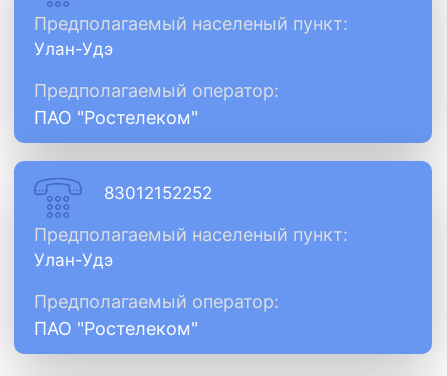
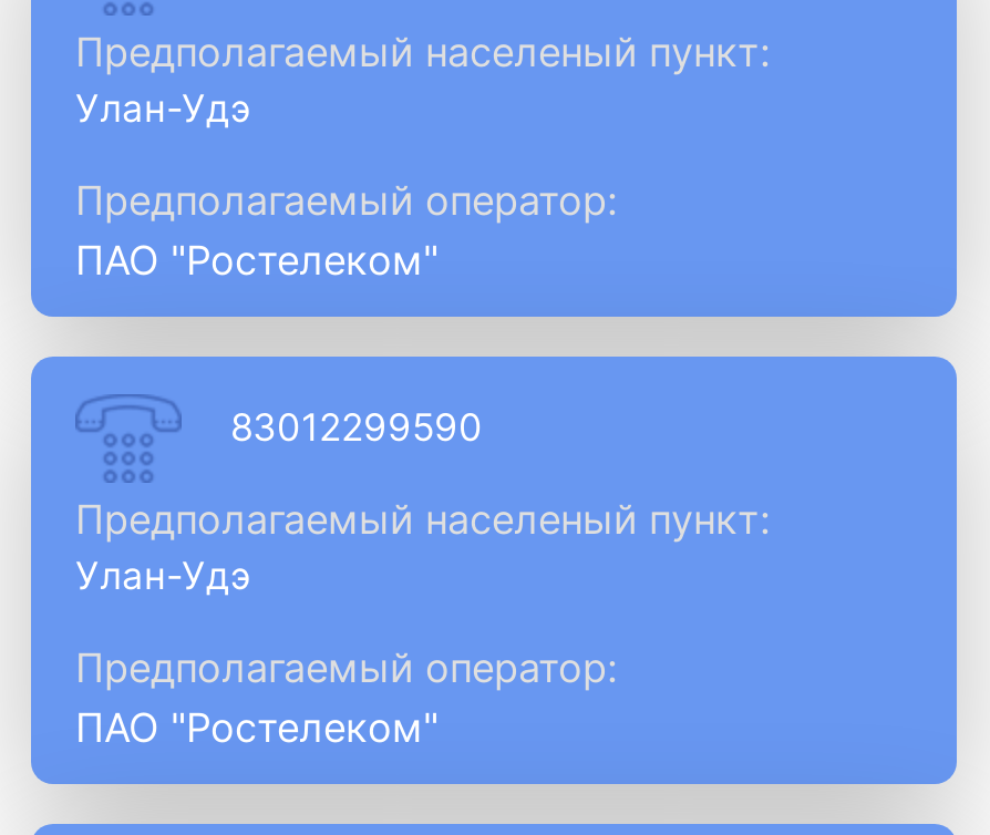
- 83012152252
+ 83012299590
